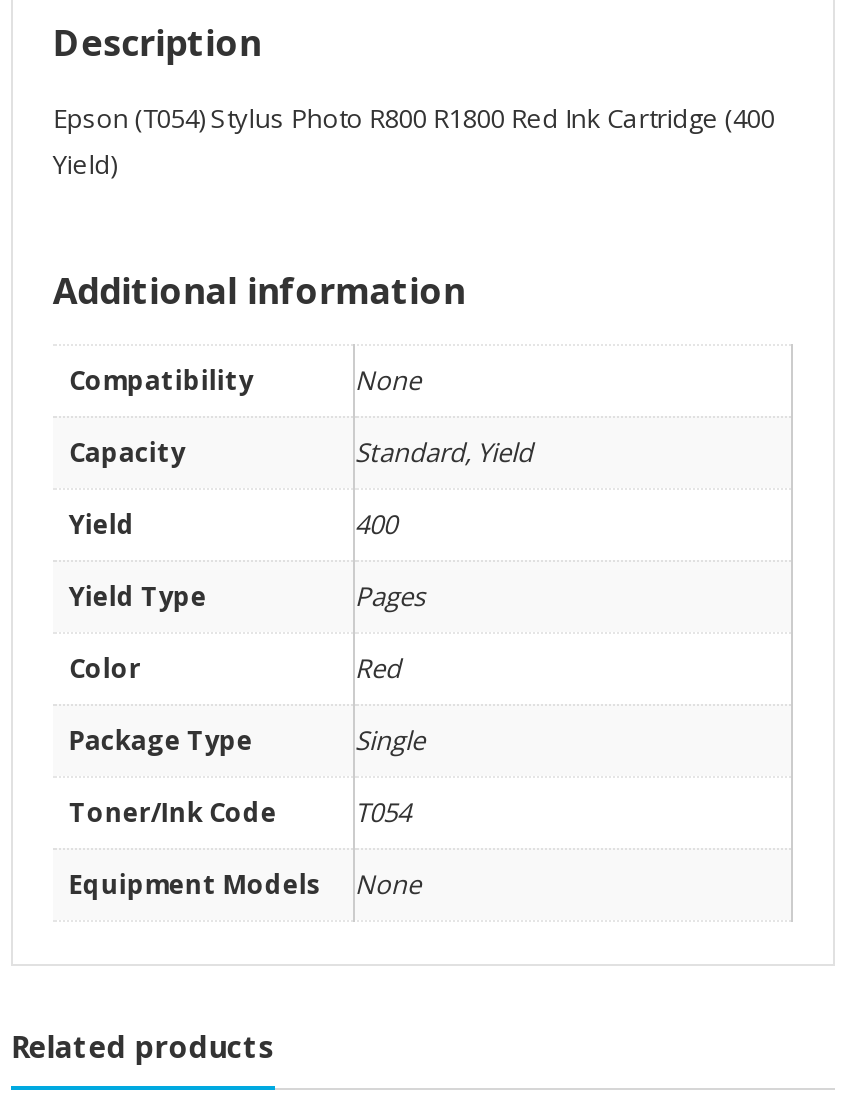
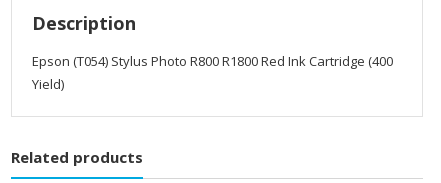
- Additional information
- Compatibility
- None
- Capacity
- Standard, Yield
- Yield
- 400
- Yield Type
- Pages
- Color
- Red
- Package Type
- Single
- Toner/Ink Code
- T054
- Equipment Models
- None
